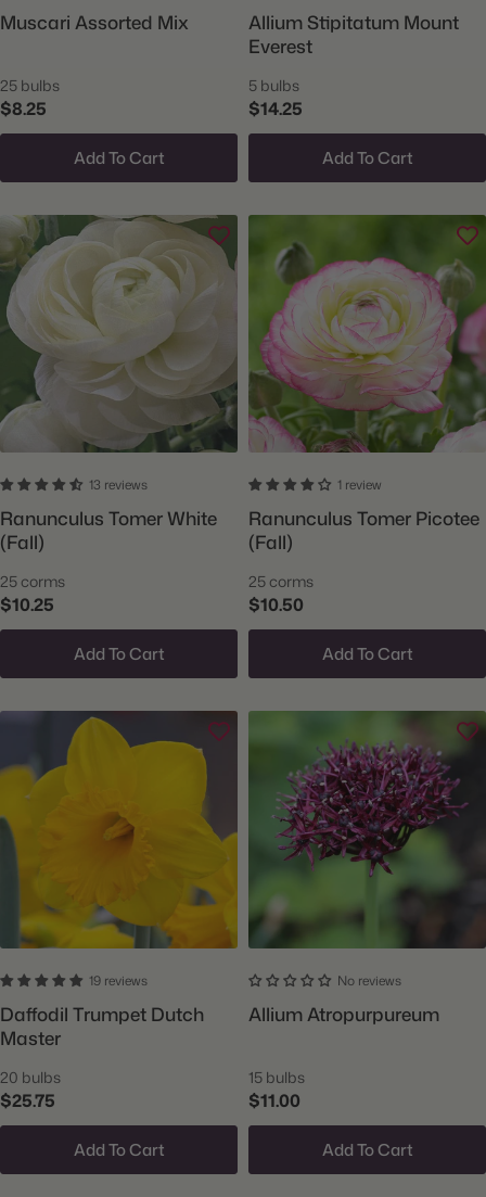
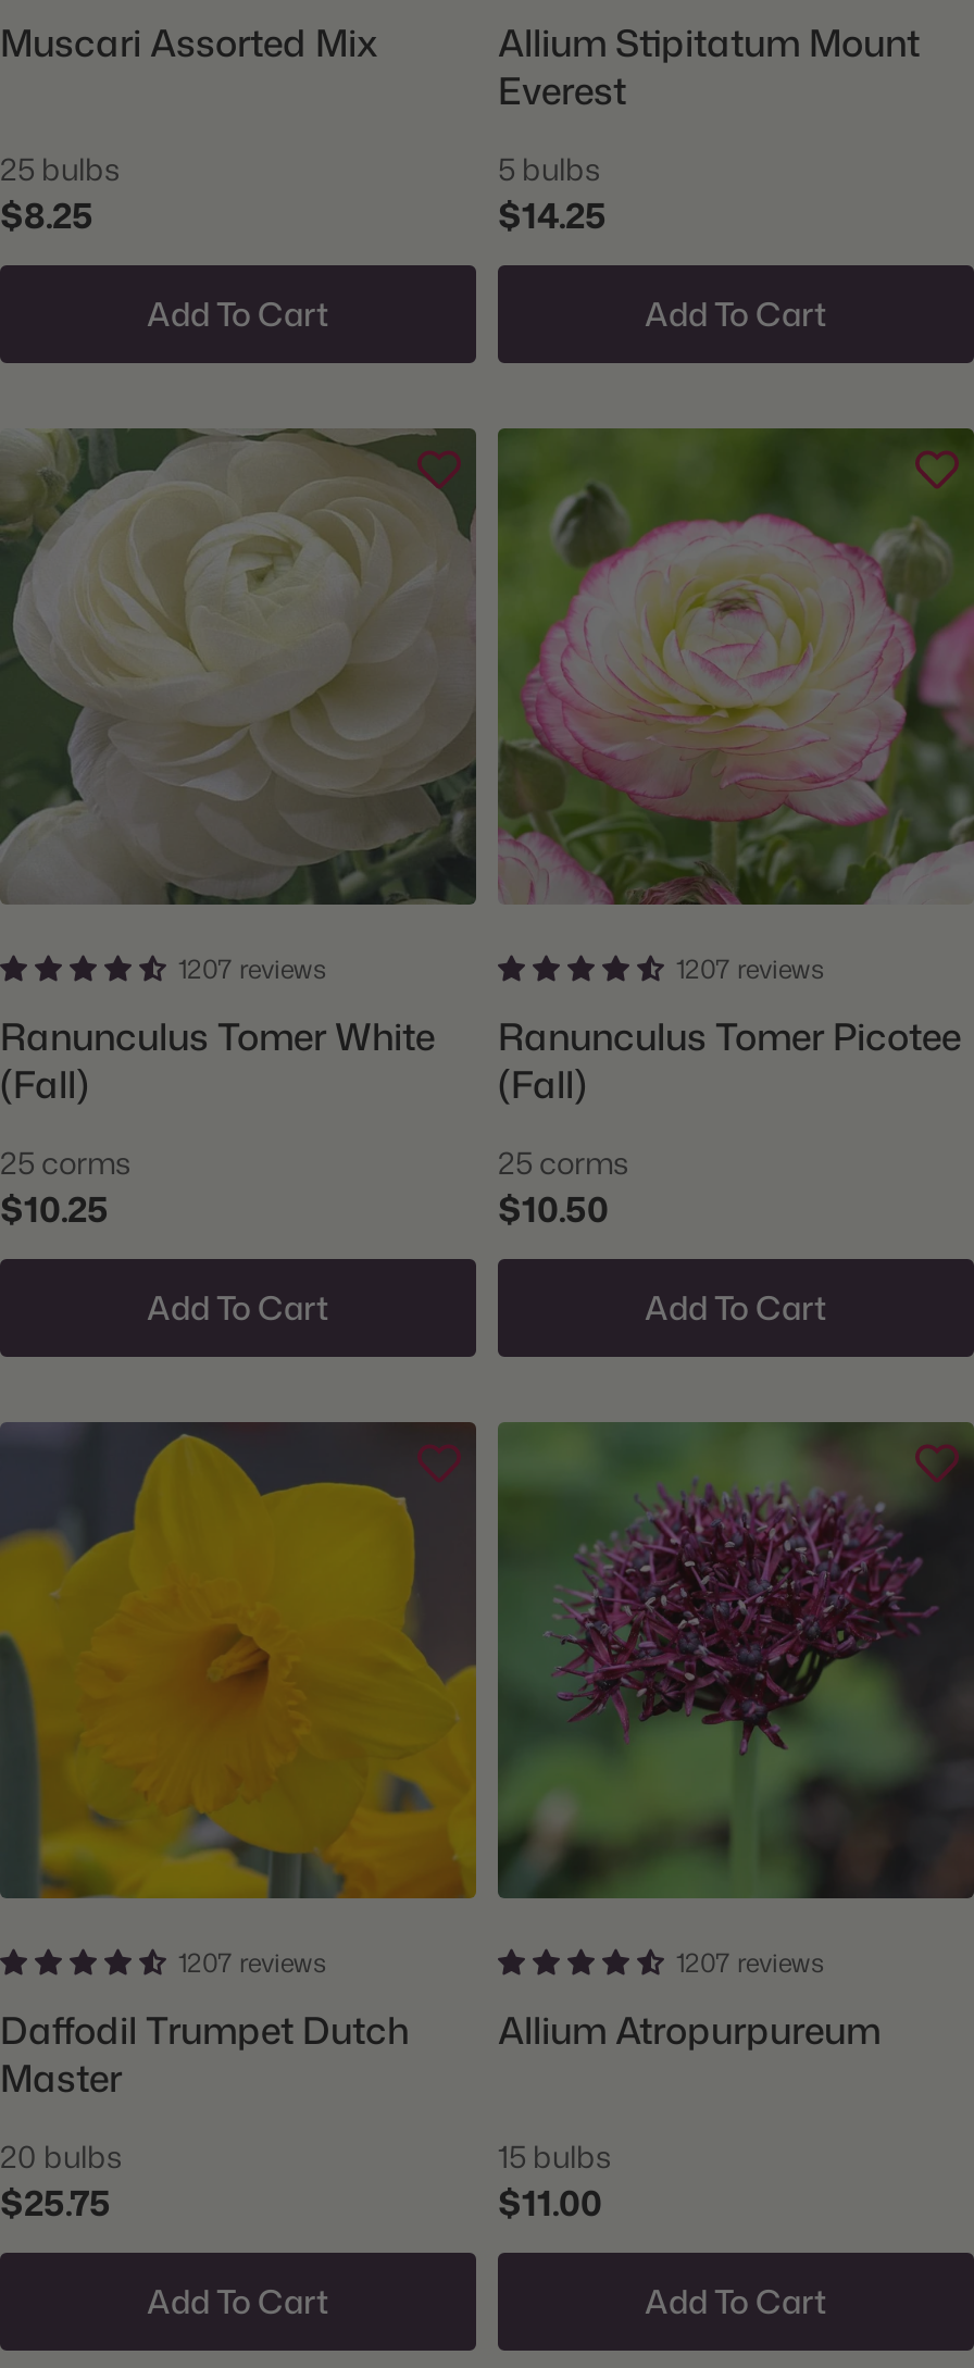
- 13 reviews
+ 1207 reviews

- 1 review
+ 1207 reviews

- 19 reviews
+ 1207 reviews

- No reviews
+ 1207 reviews
